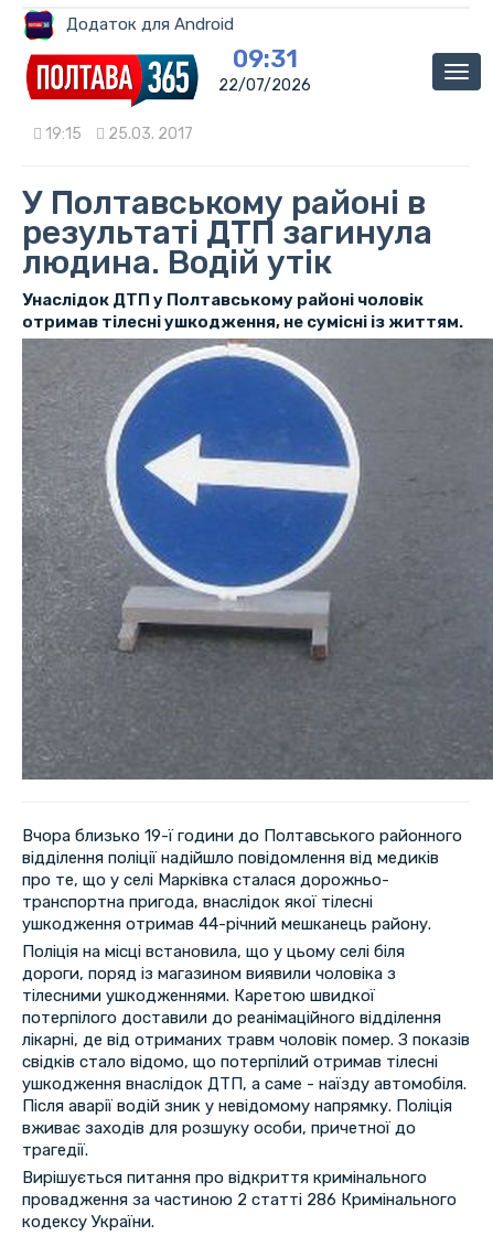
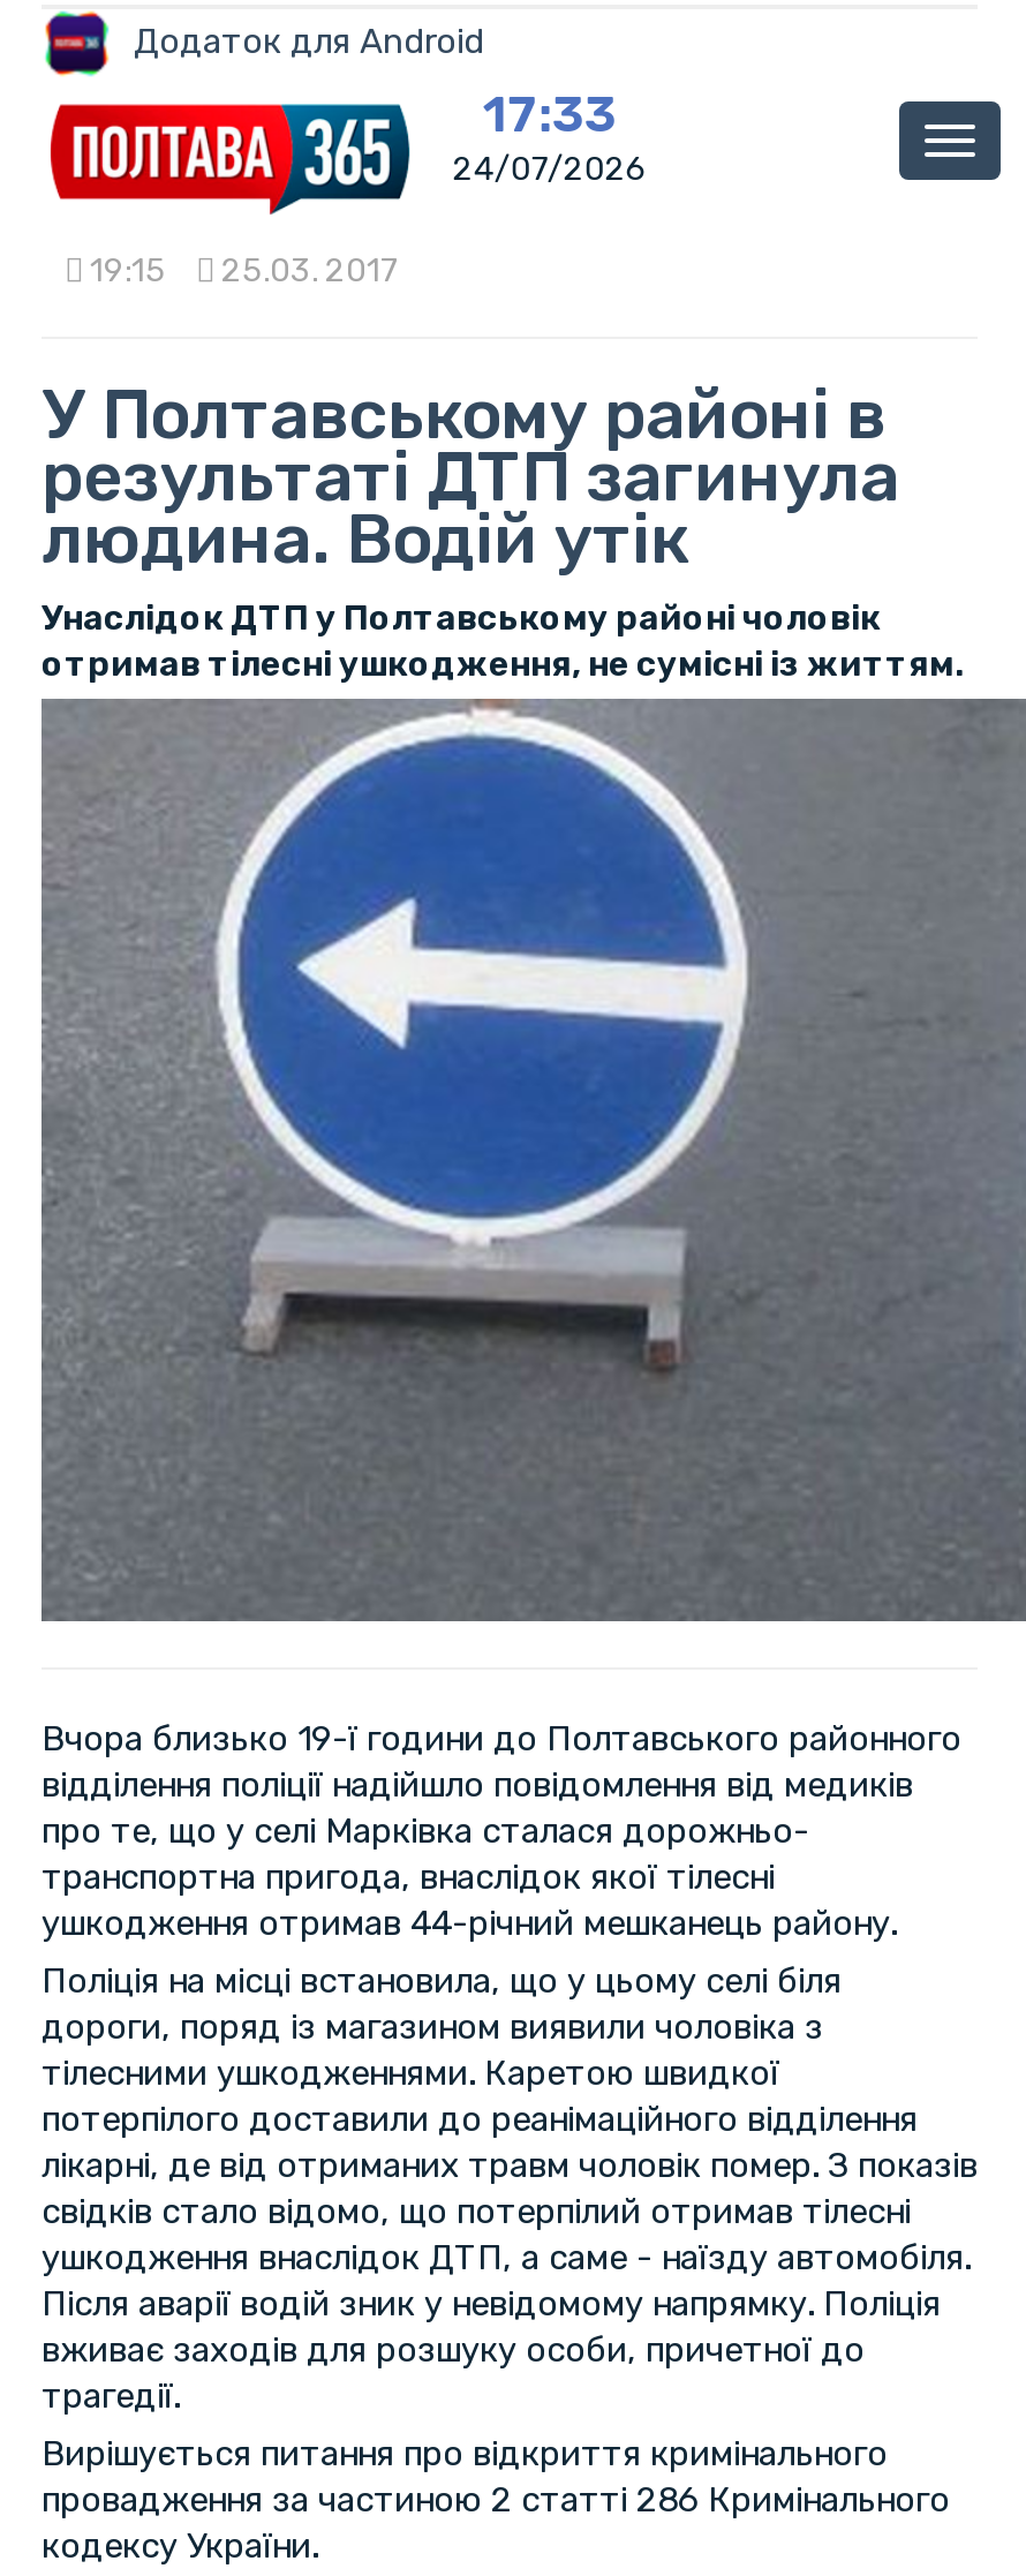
- 09:31
+ 17:33

- 22/07/2026
+ 24/07/2026
